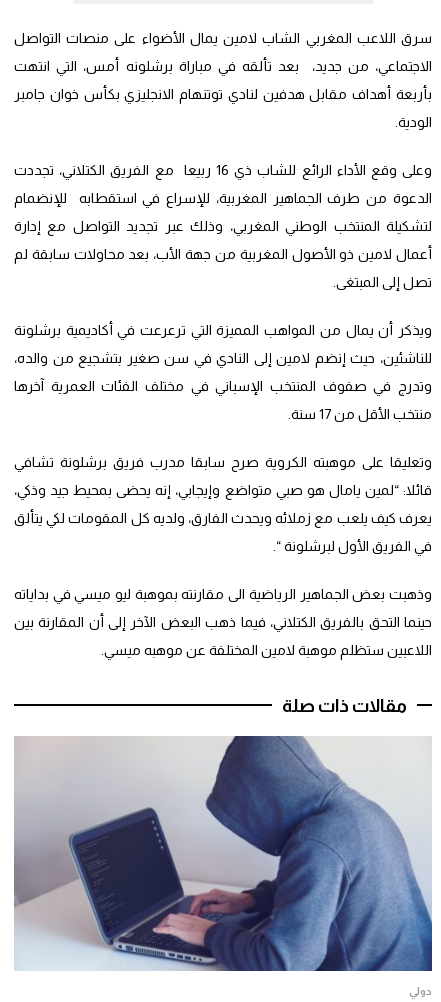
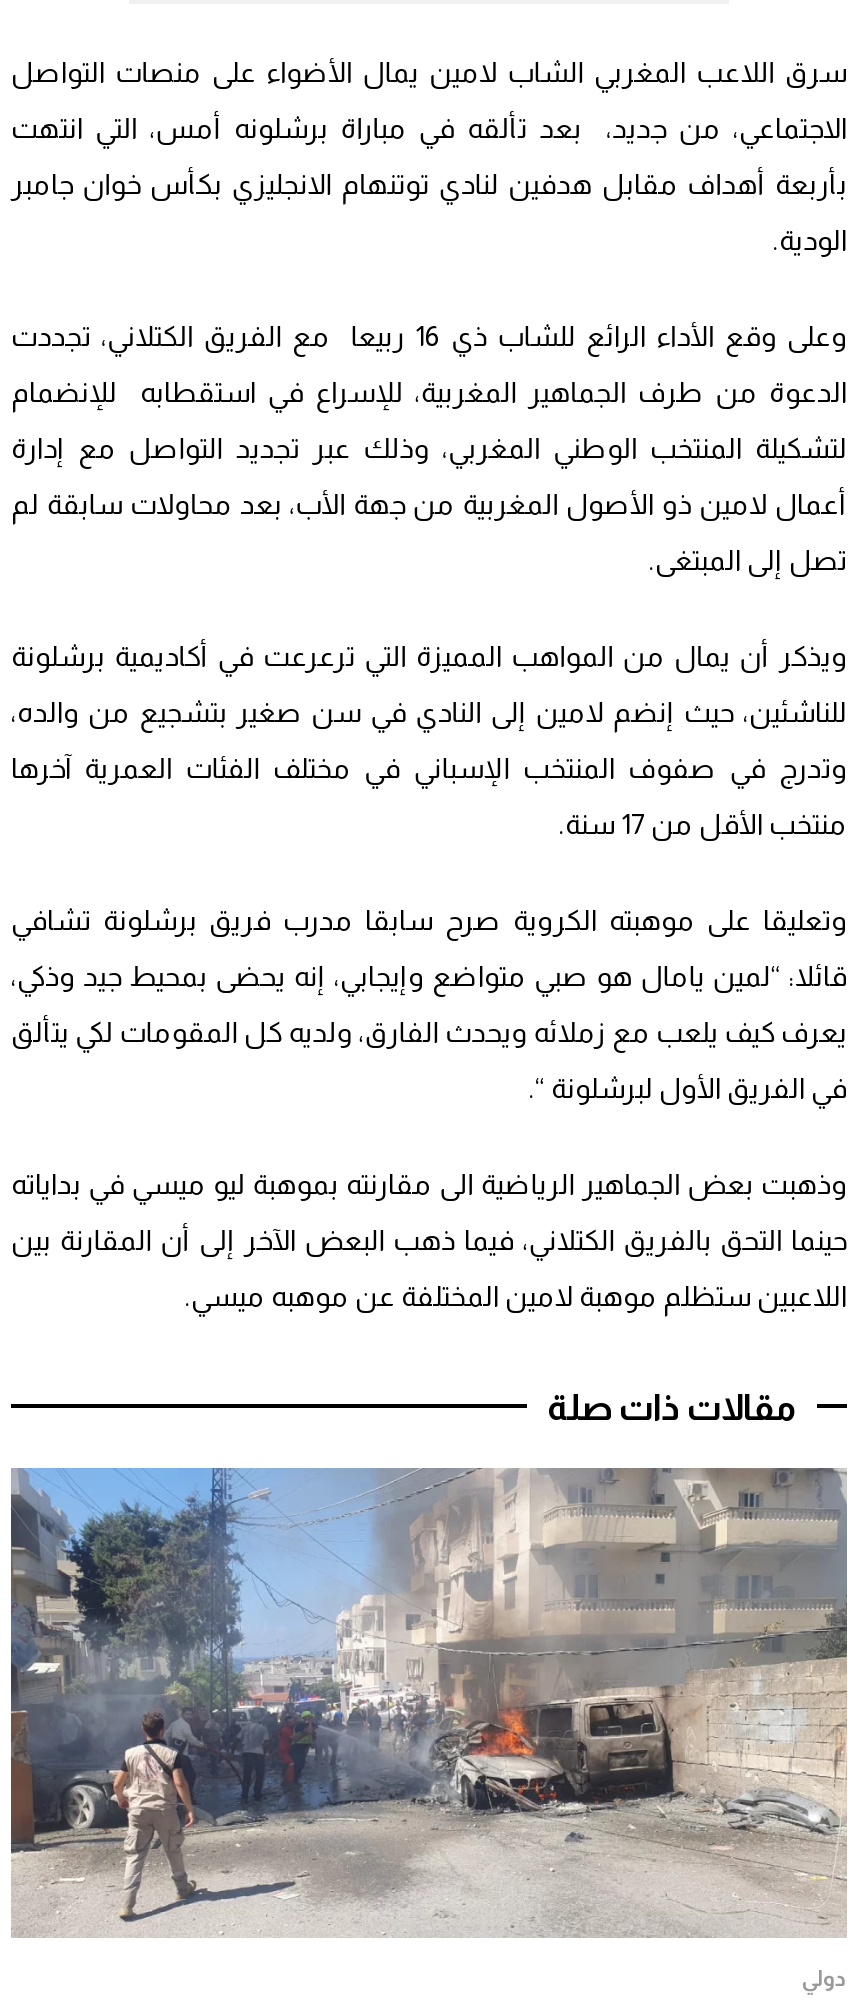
- [image]
+ [image]
